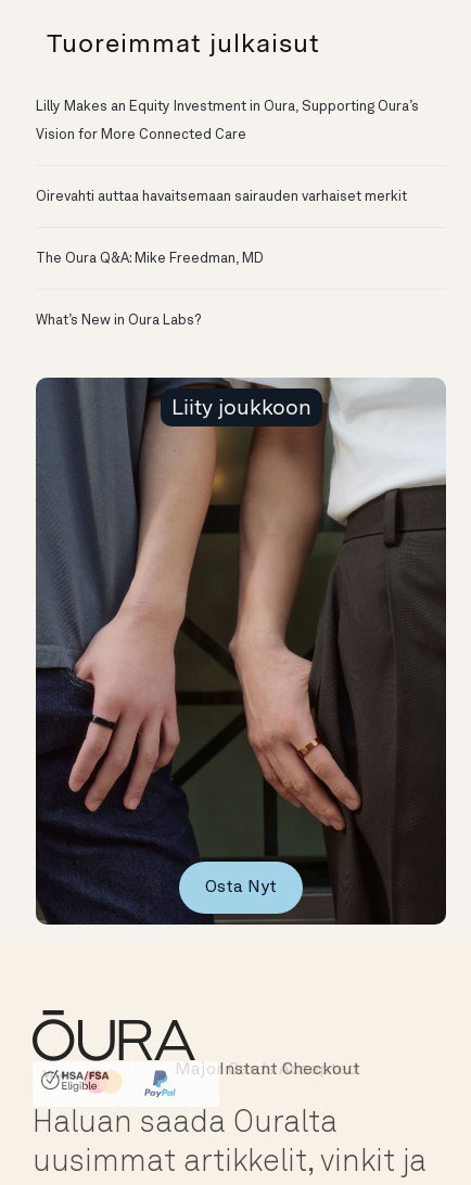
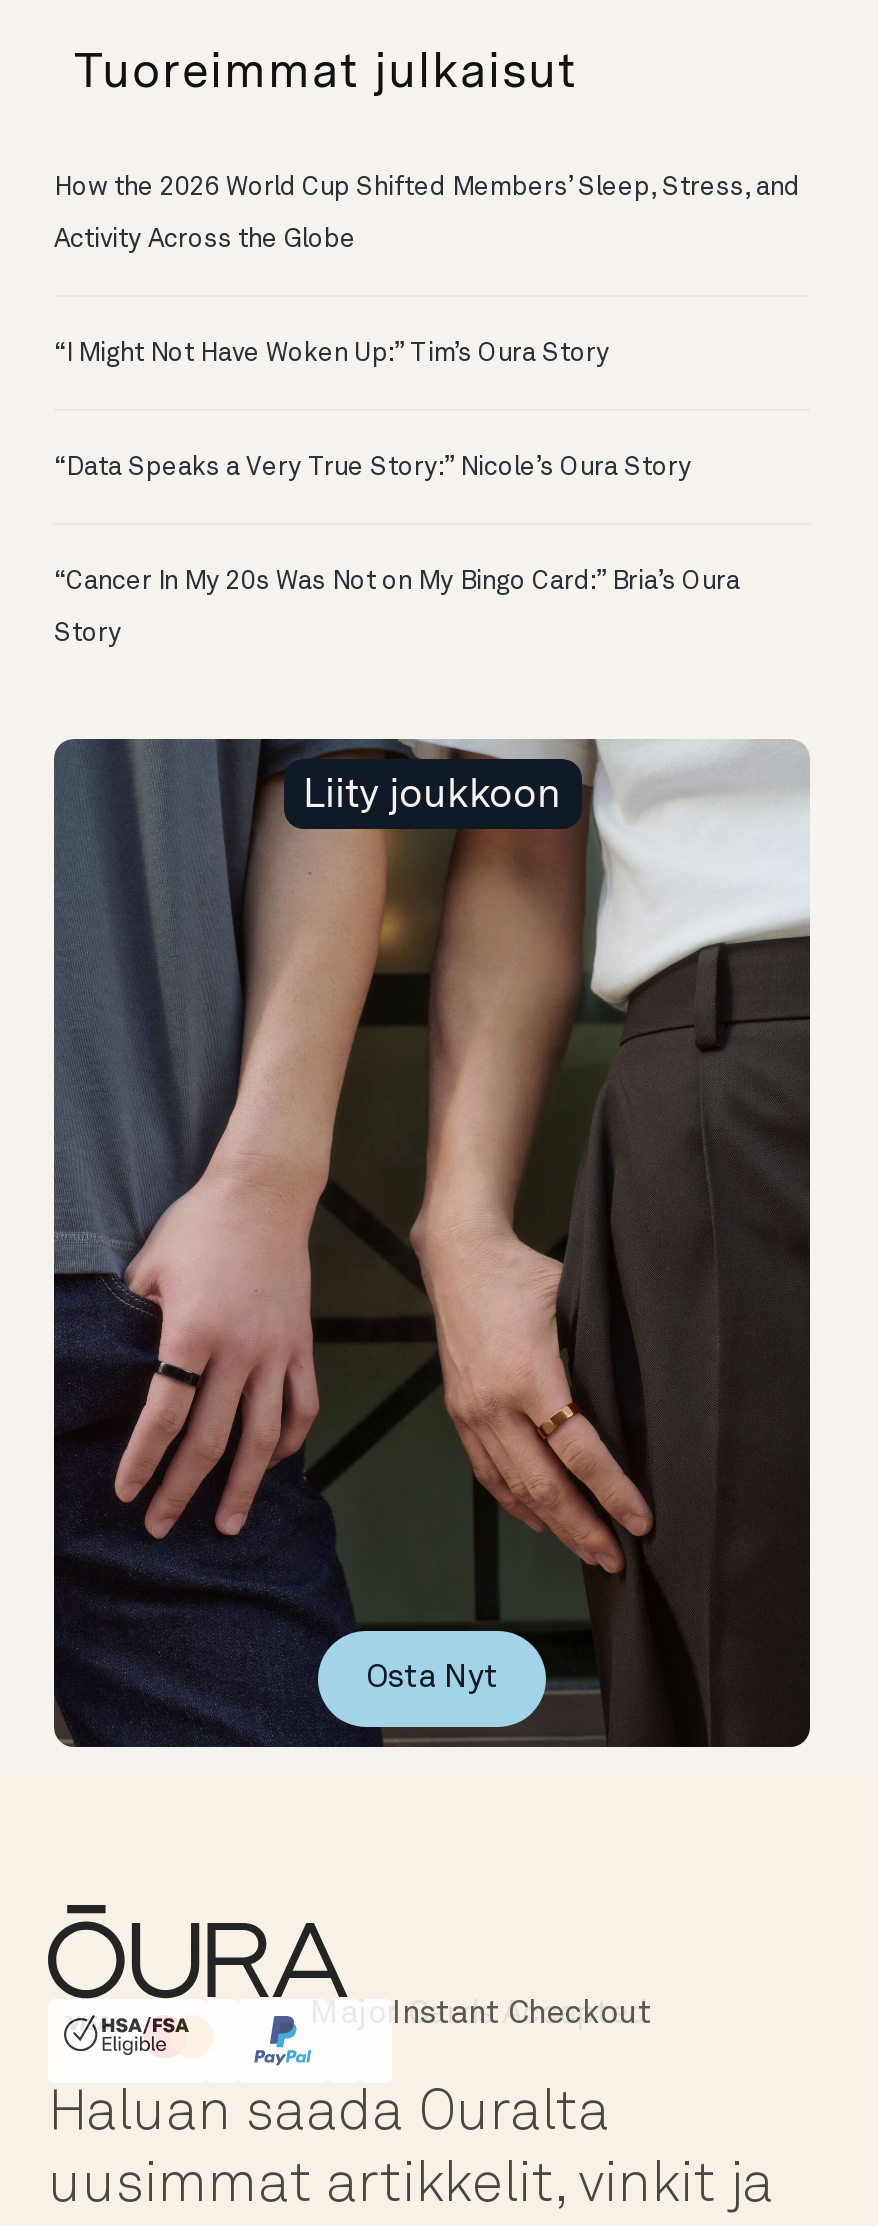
- Lilly Makes an Equity Investment in Oura, Supporting Oura’s
- Vision for More Connected Care
+ How the 2026 World Cup Shifted Members’ Sleep, Stress, and
+ Activity Across the Globe

- Oirevahti auttaa havaitsemaan sairauden varhaiset merkit
+ “I Might Not Have Woken Up:” Tim’s Oura Story

- The Oura Q&A: Mike Freedman, MD
+ “Data Speaks a Very True Story:” Nicole’s Oura Story

- What’s New in Oura Labs?
+ “Cancer In My 20s Was Not on My Bingo Card:” Bria’s Oura
+ Story
